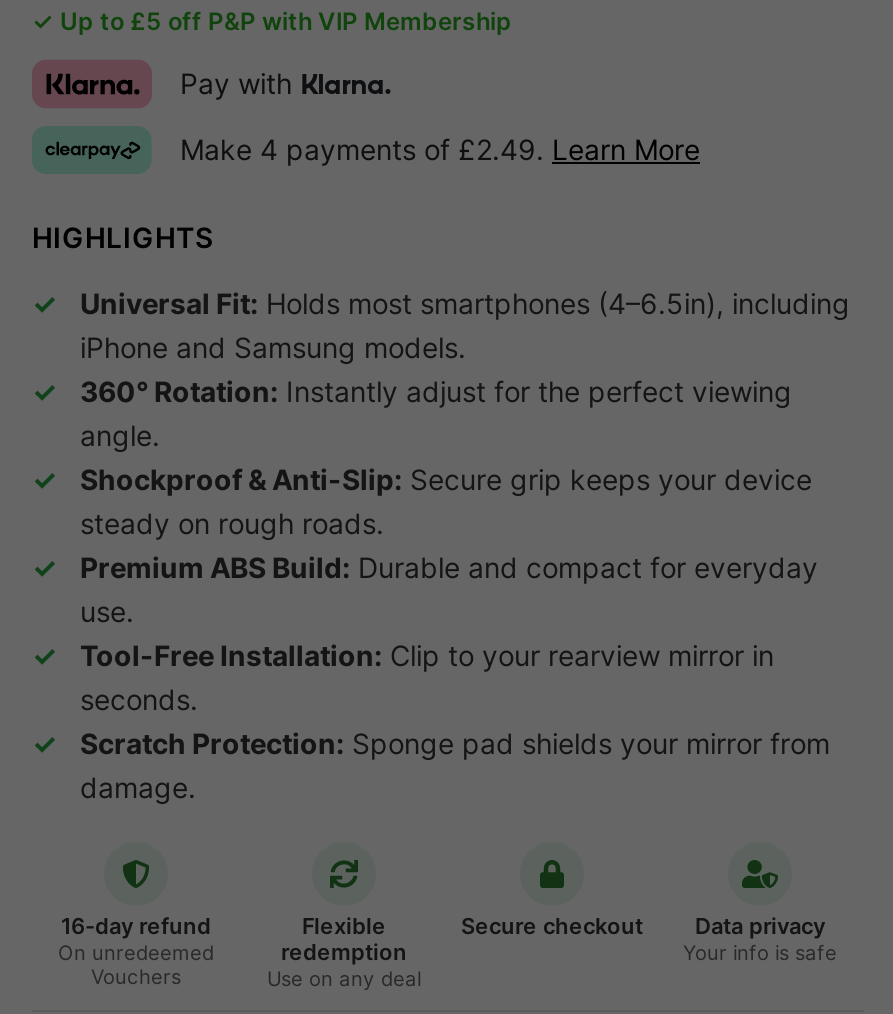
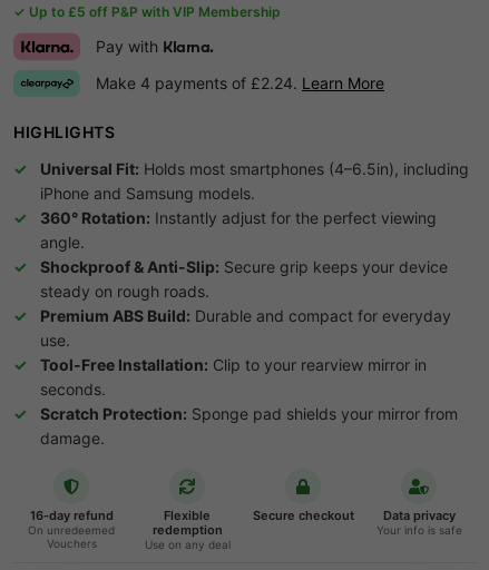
- Make 4 payments of £2.49. Learn More
+ Make 4 payments of £2.24. Learn More
